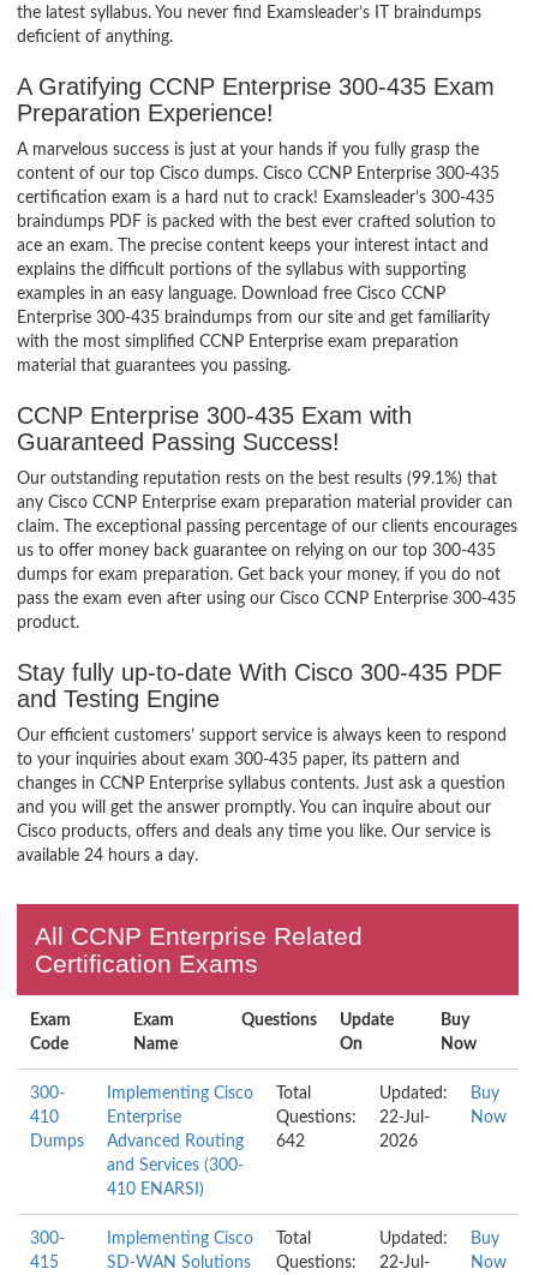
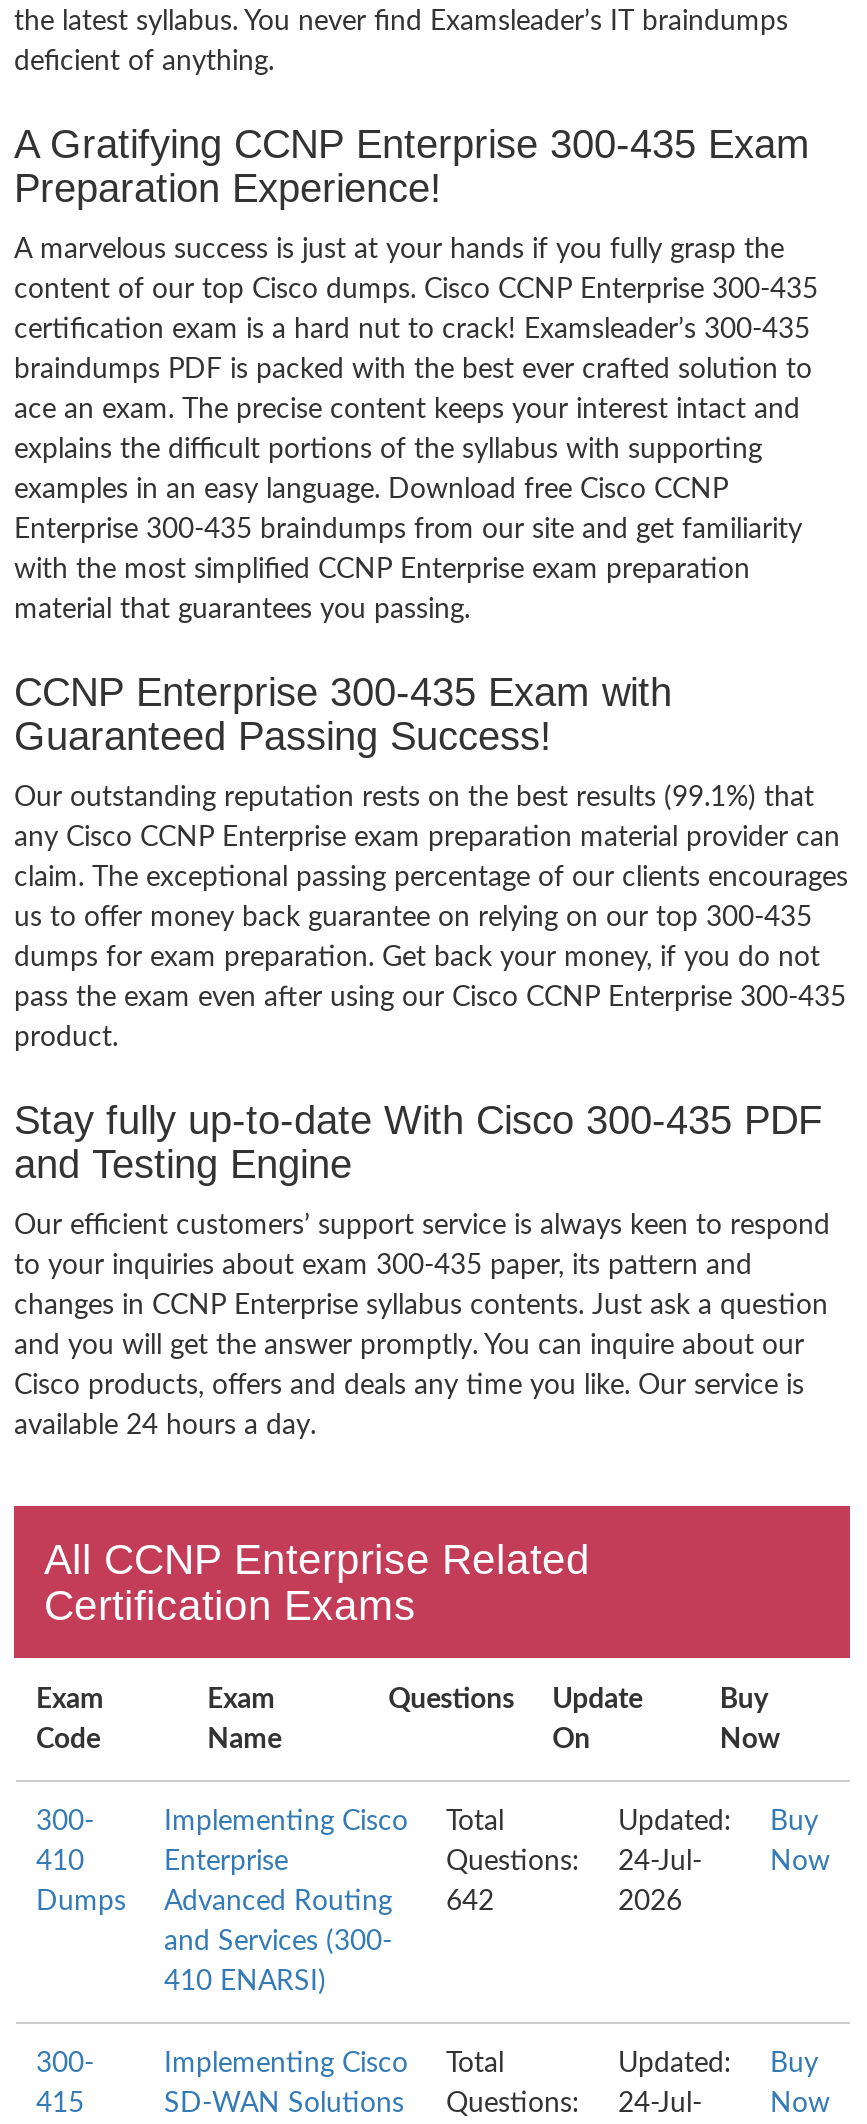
- Questions: 22-Jul-
+ Questions: 24-Jul-

- SD-WAN Solutions Questions: 22-Jul-
+ SD-WAN Solutions Questions: 24-Jul-
